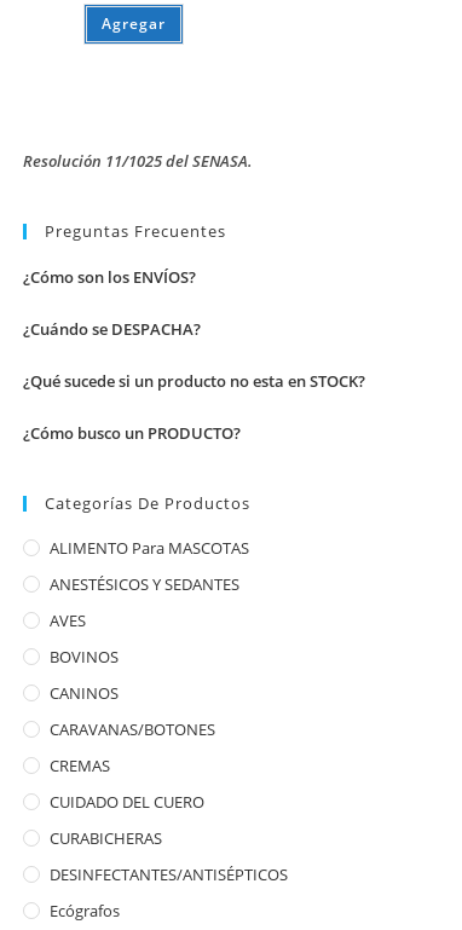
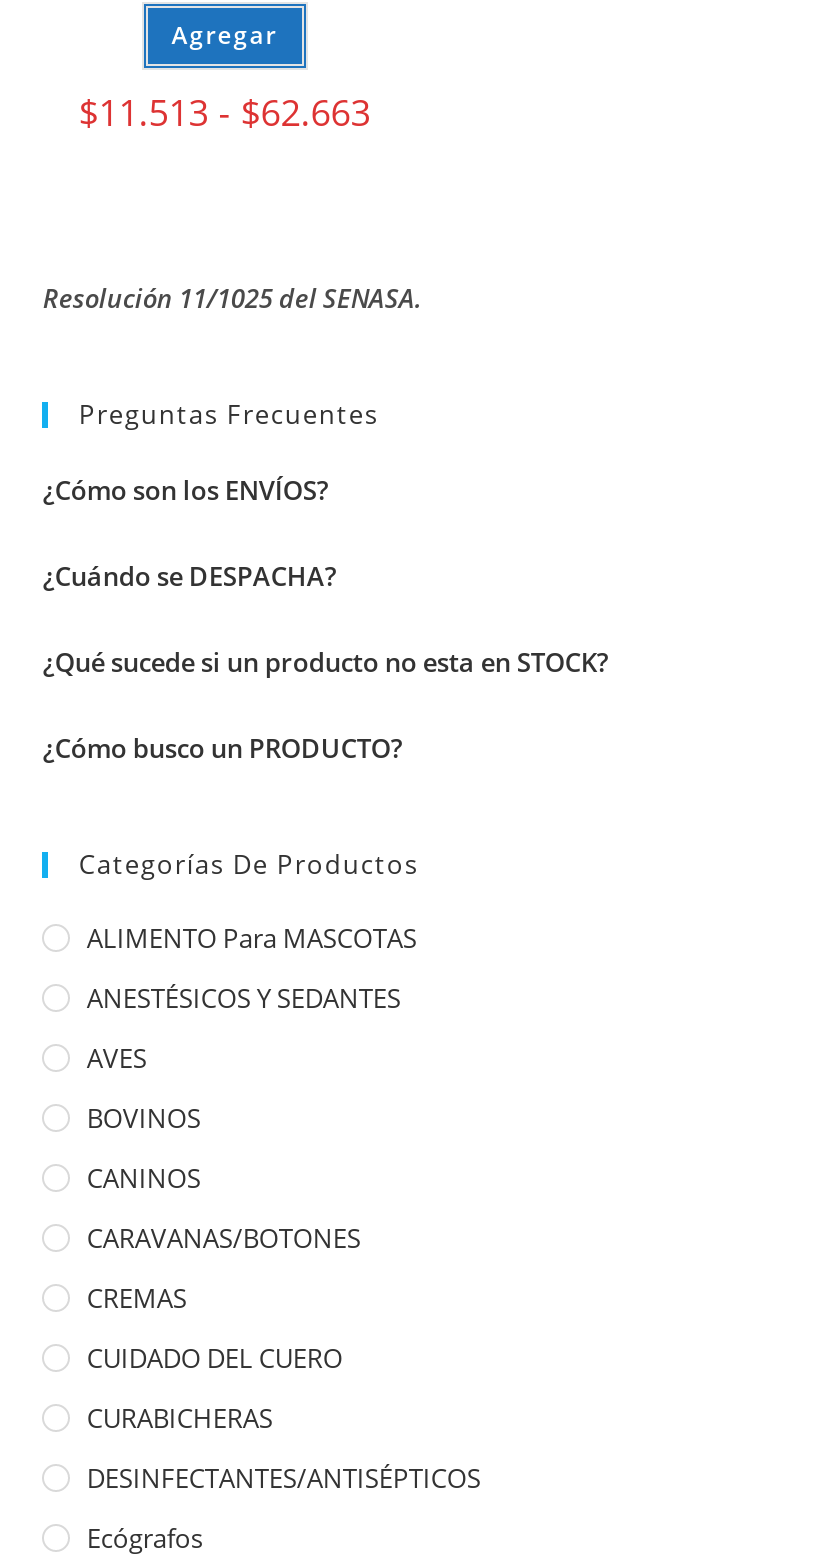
+ $11.513 - $62.663
